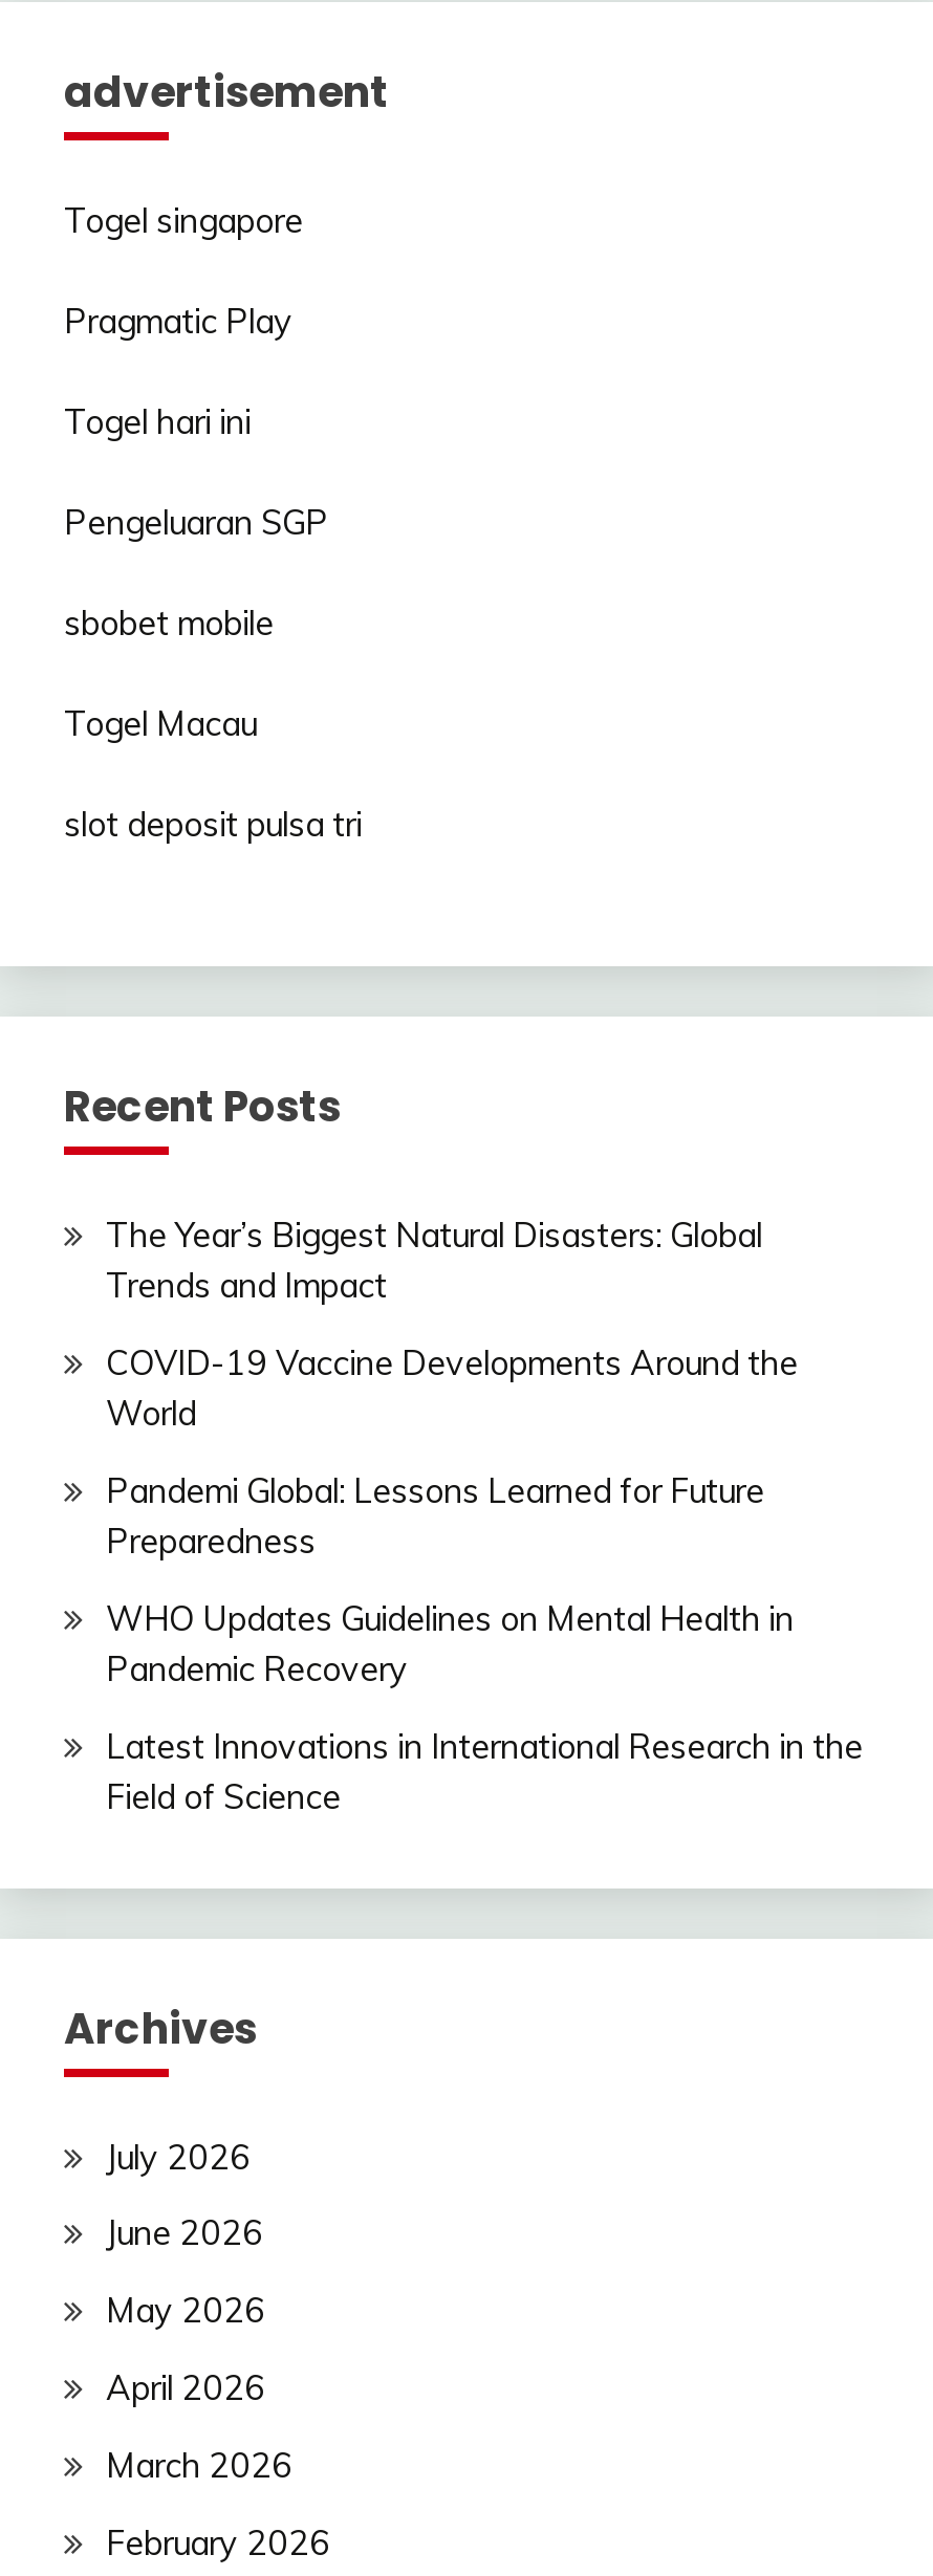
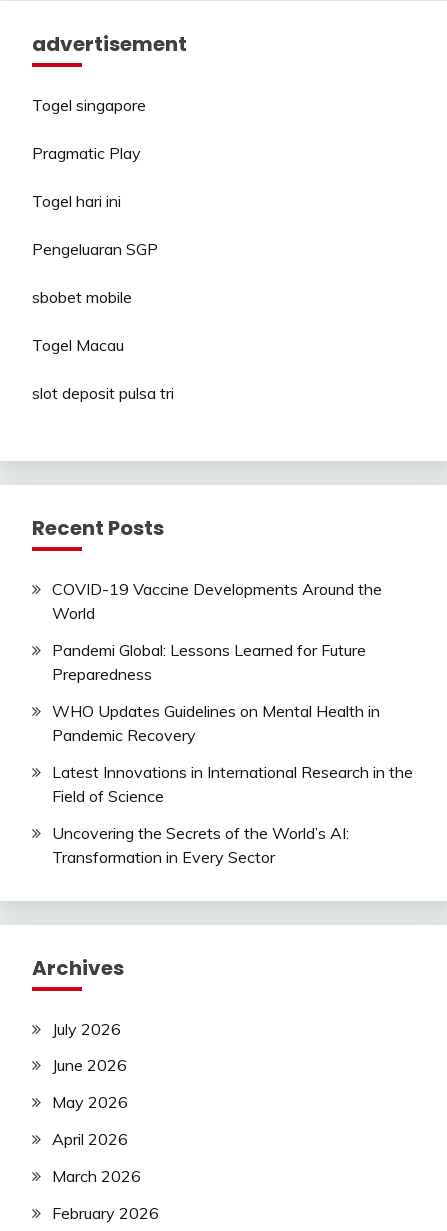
- The Year’s Biggest Natural Disasters: Global
- Trends and Impact

moved up: COVID-19 Vaccine Developments Around the | World | Pandemi Global: Lessons Learned for Future | Preparedness | WHO Updates Guidelines on Mental Health in | Pandemic Recovery | Latest Innovations in International Research in the | Field of Science

+ Uncovering the Secrets of the World’s AI:
+ Transformation in Every Sector
